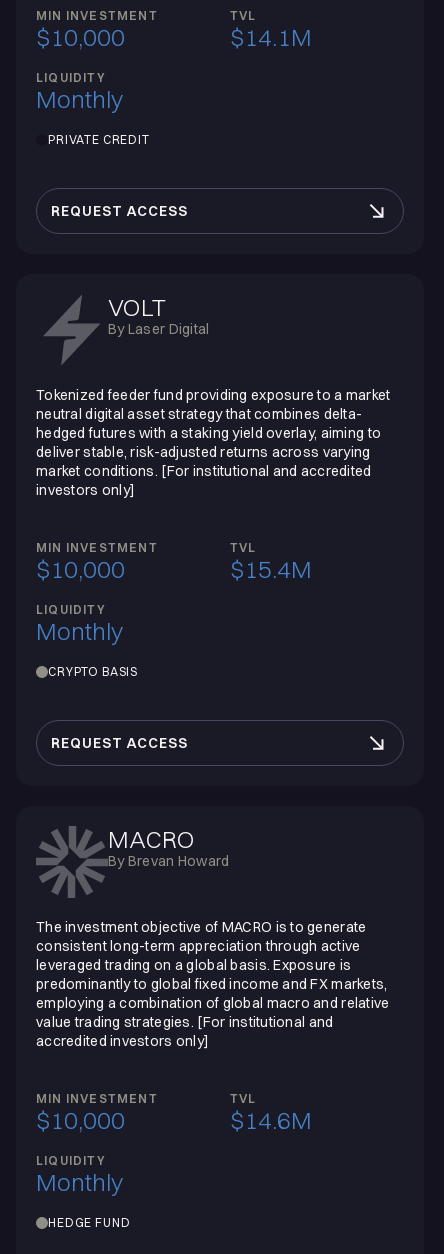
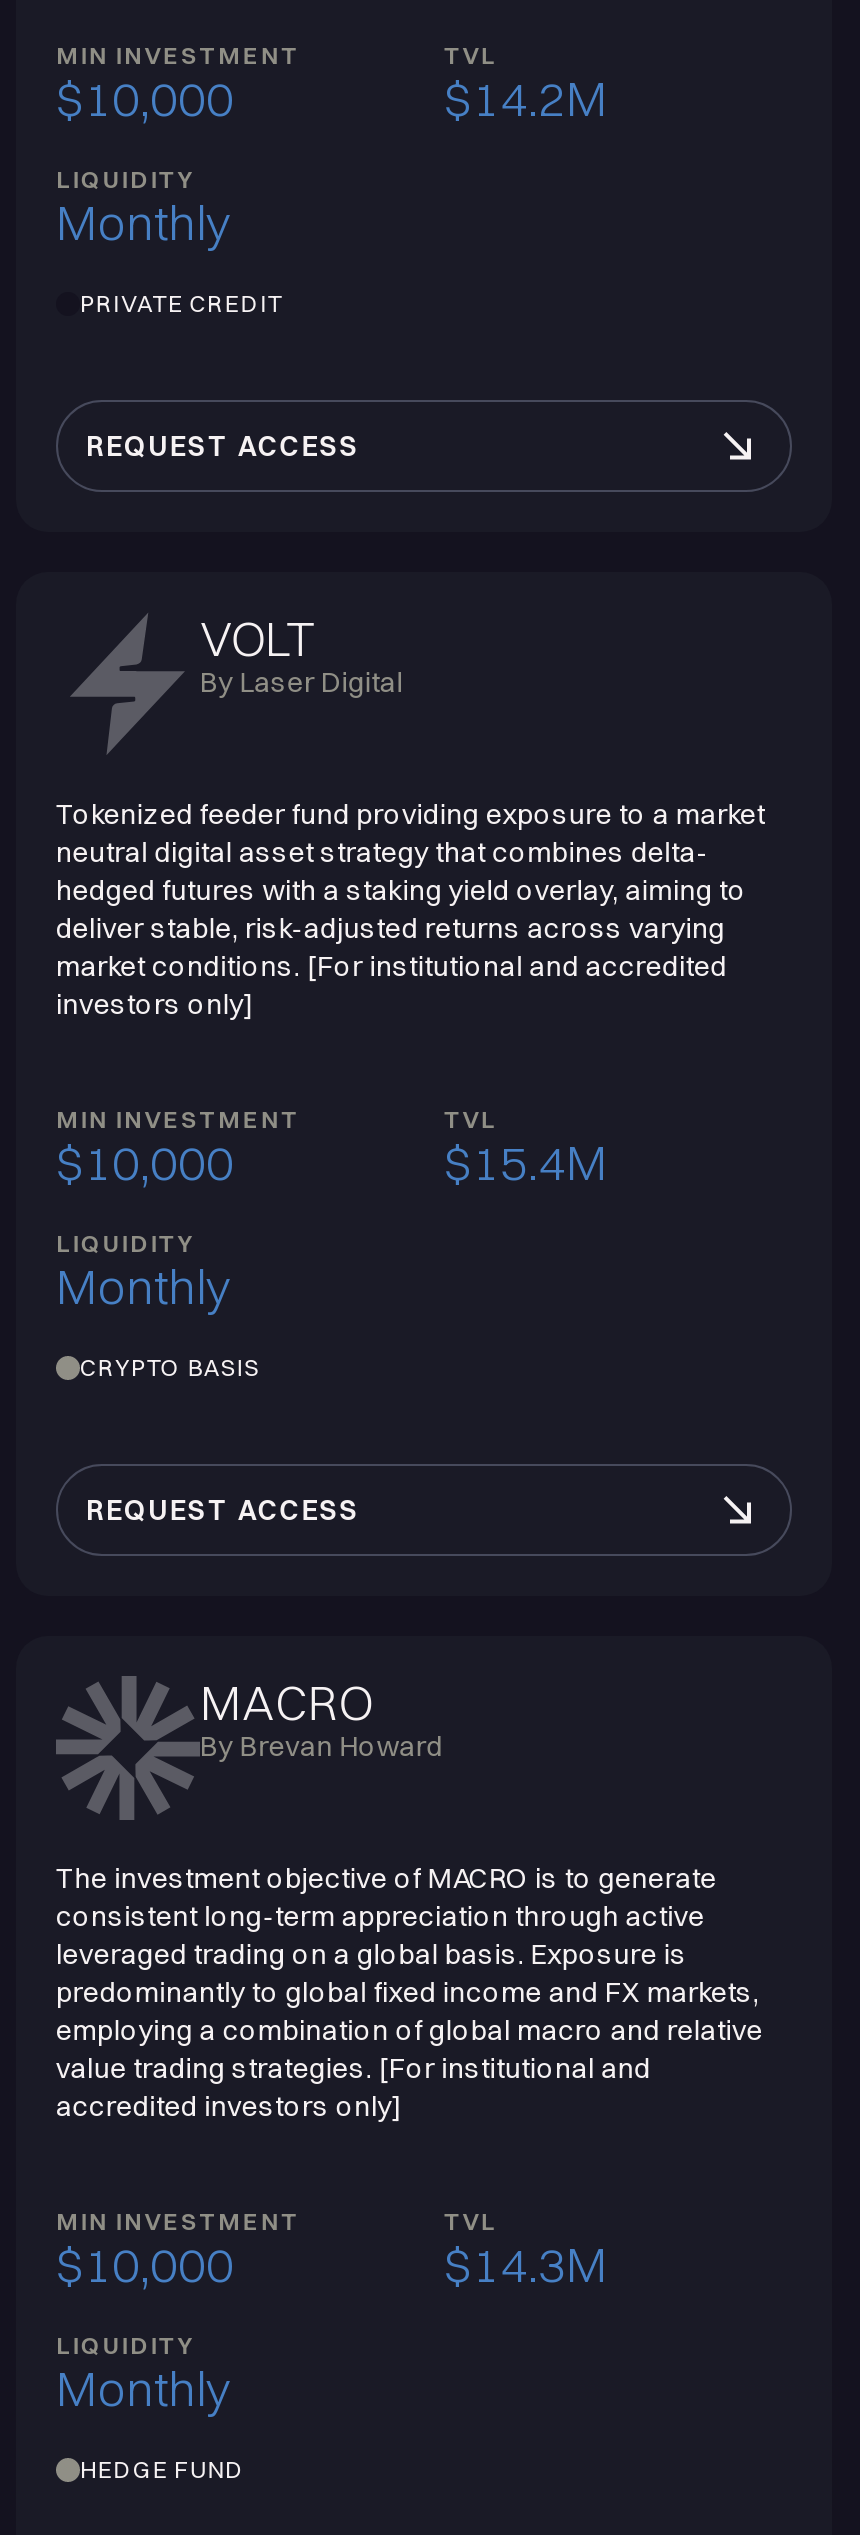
- $14.1M
+ $14.2M

- $14.6M
+ $14.3M
